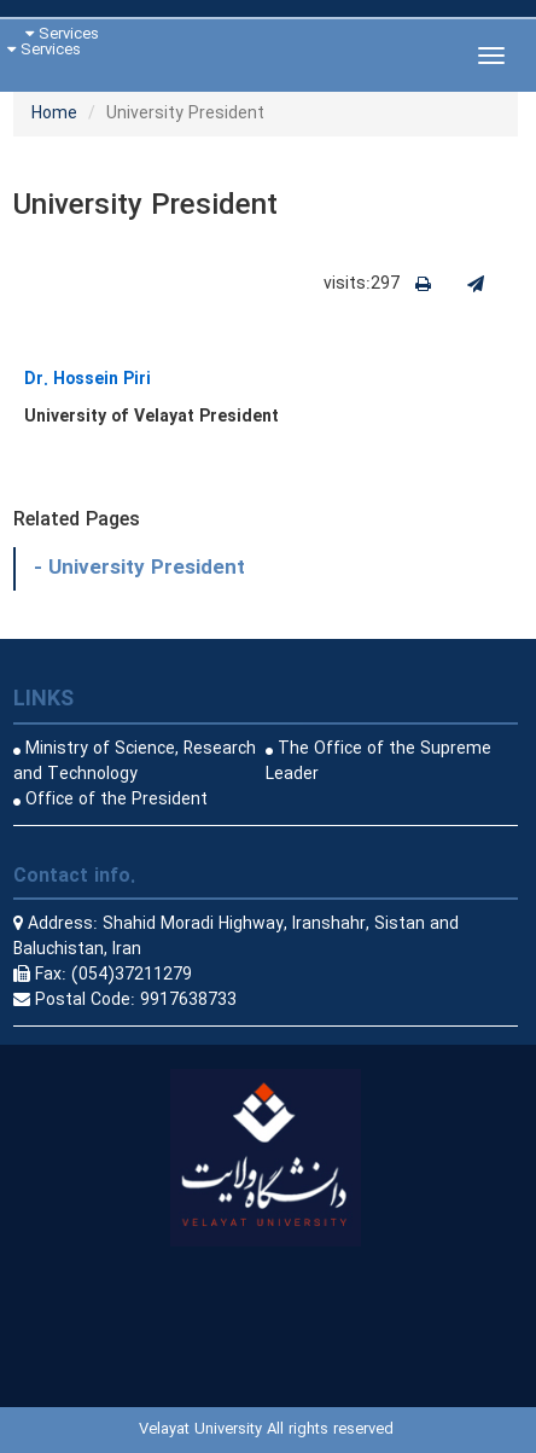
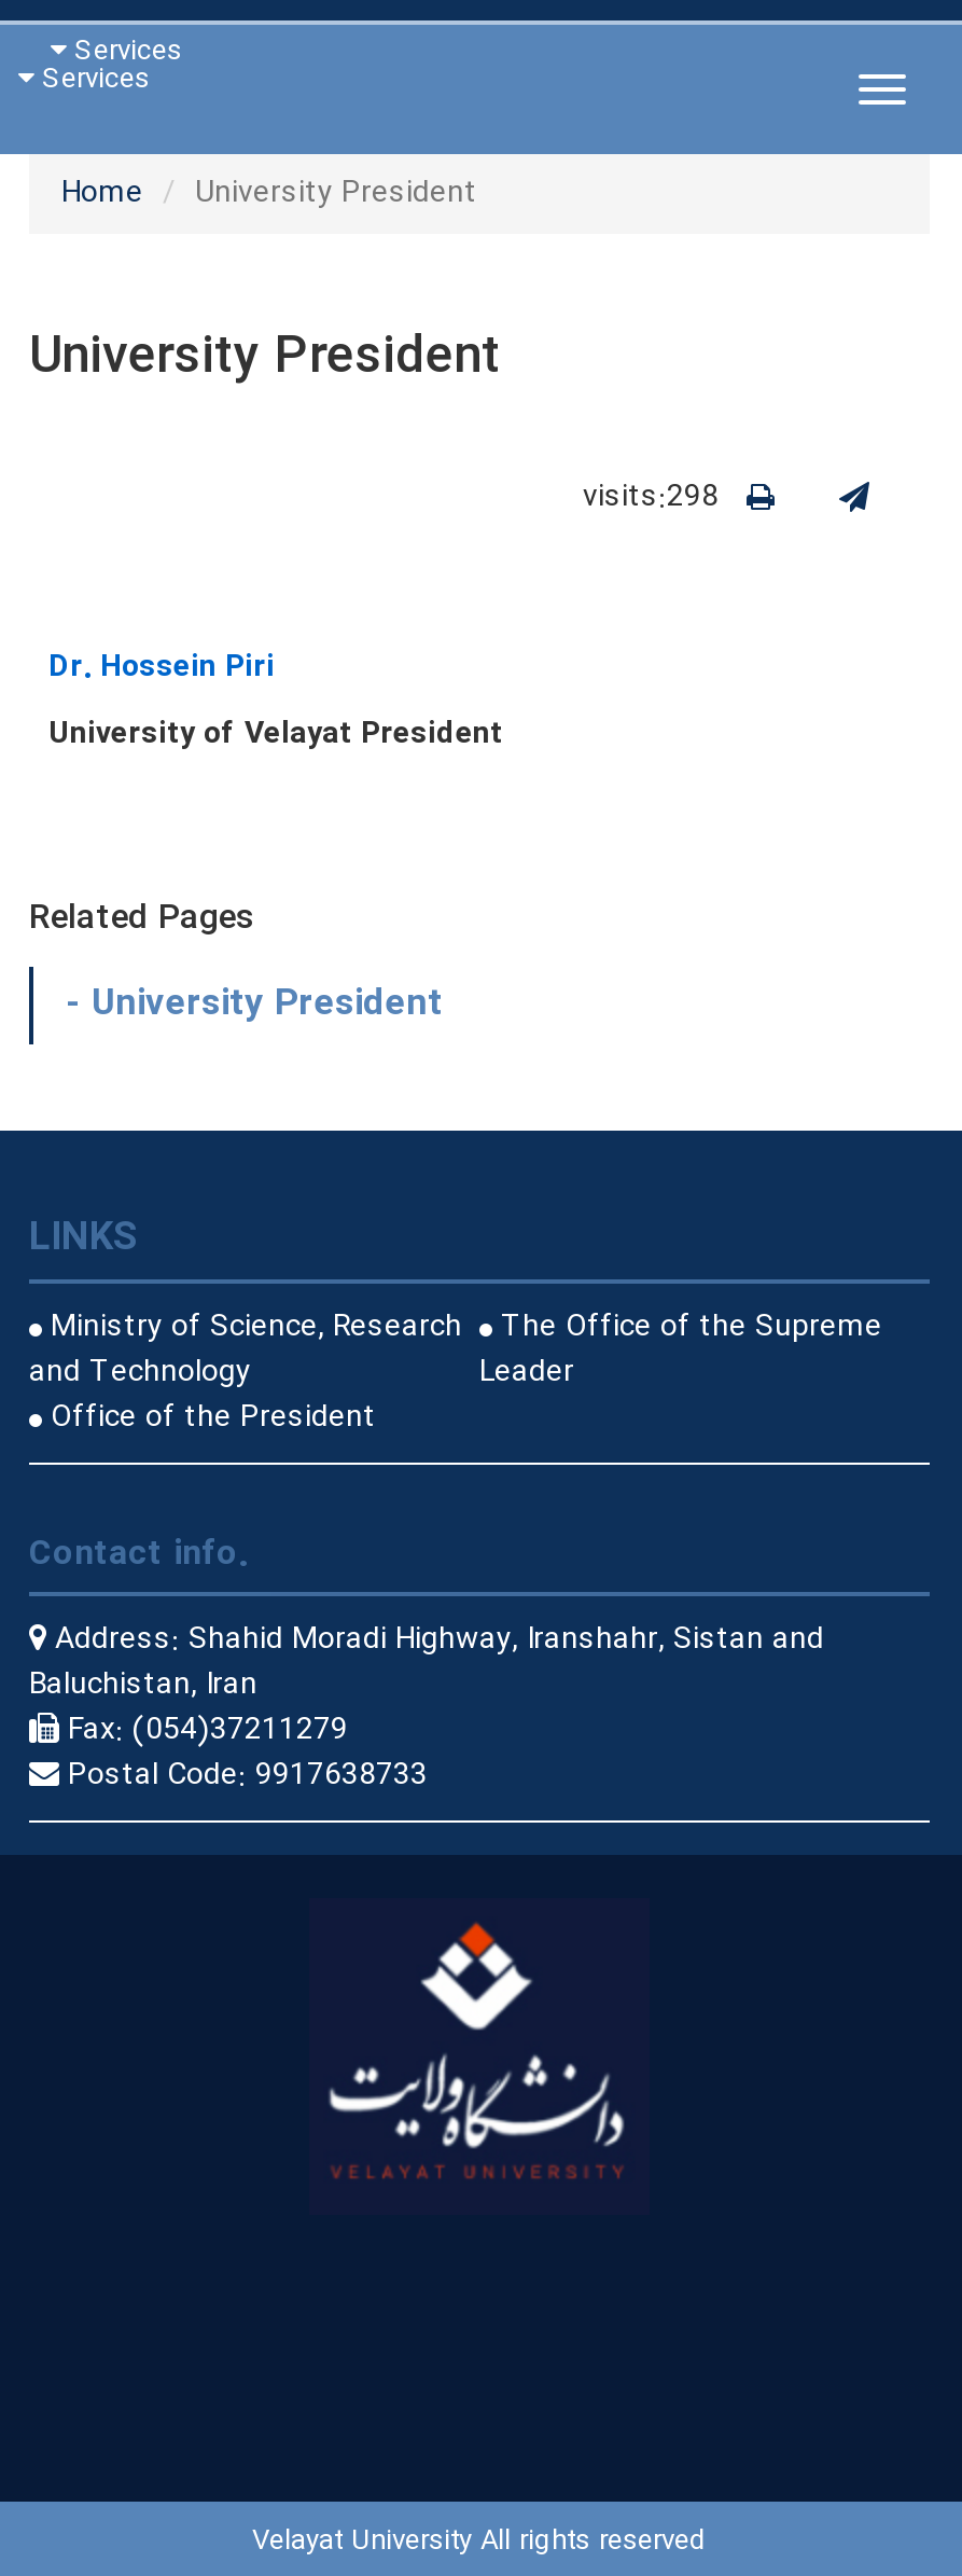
- visits:297
+ visits:298
